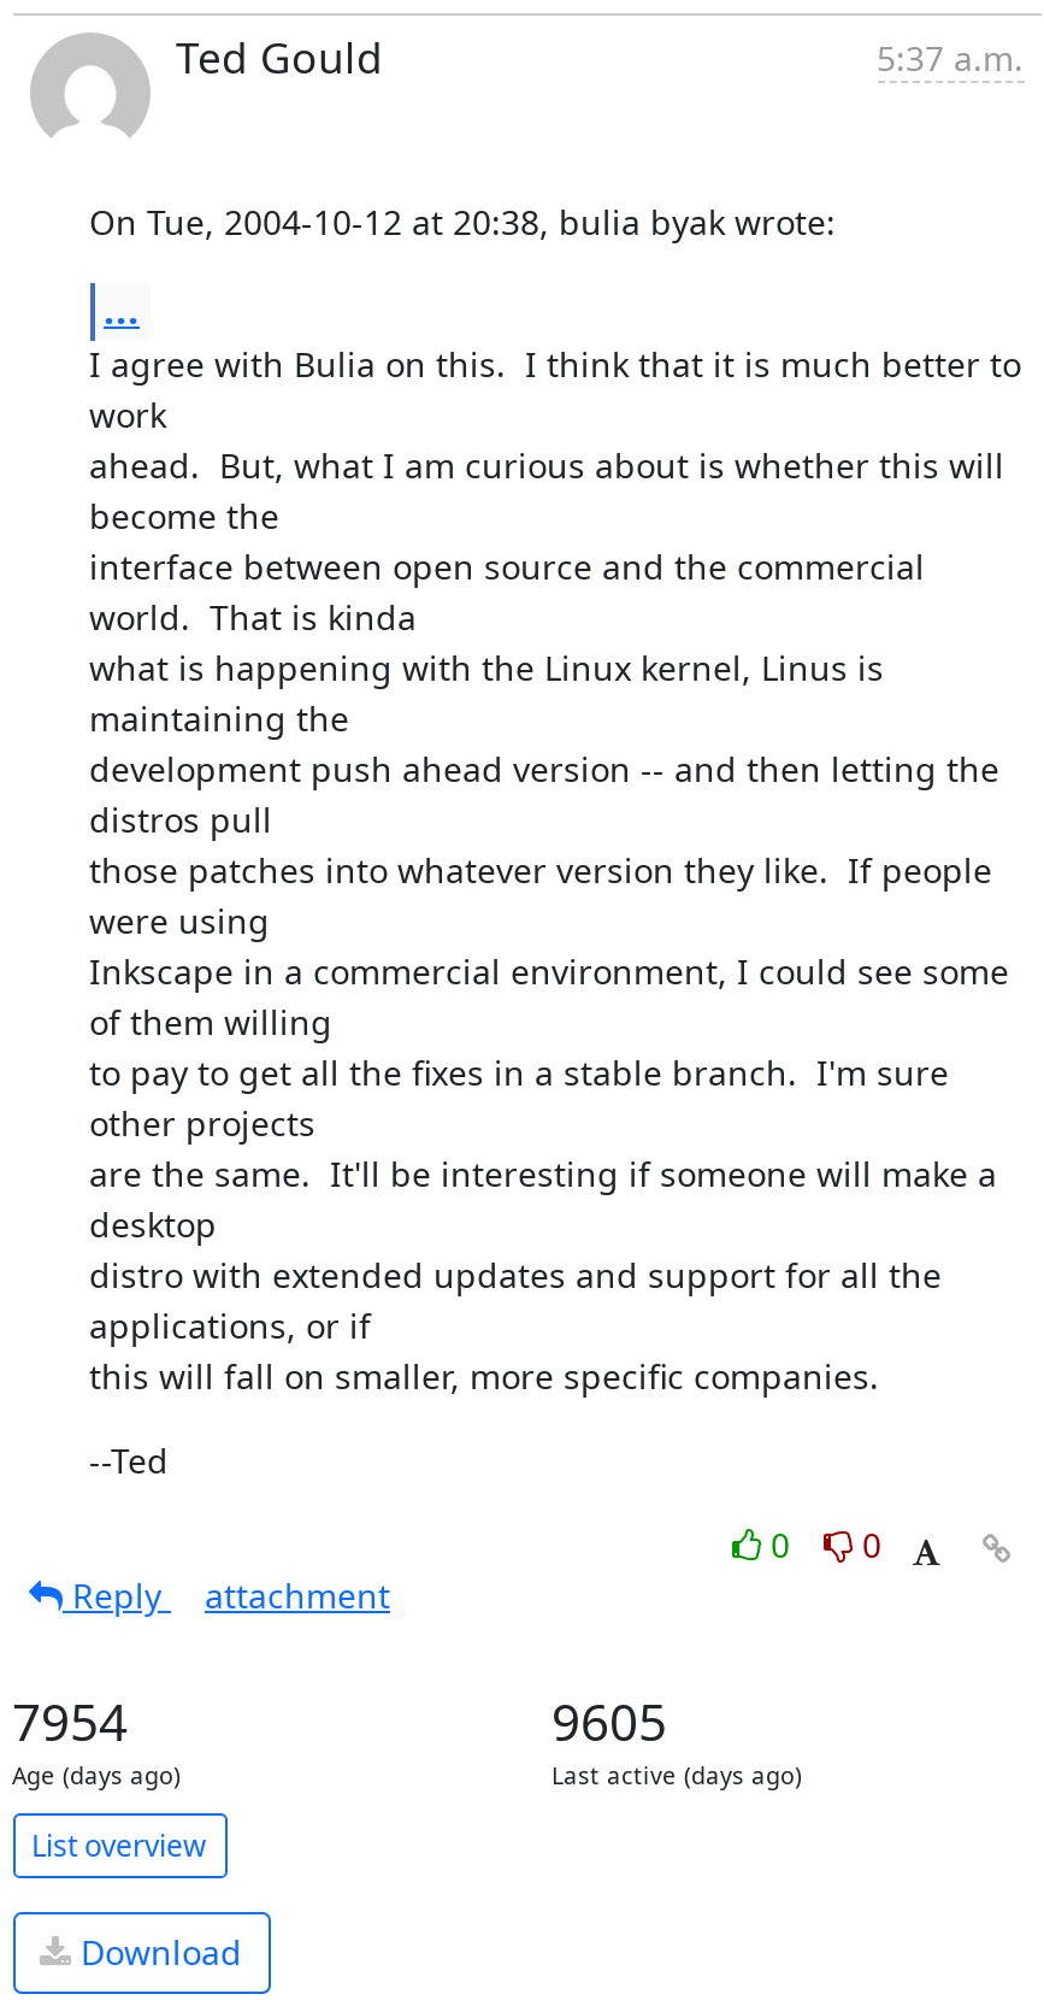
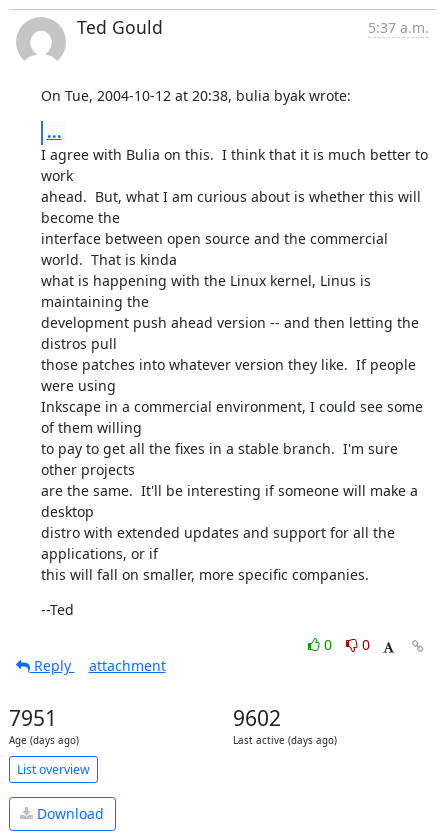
- 7954
+ 7951

- 9605
+ 9602
